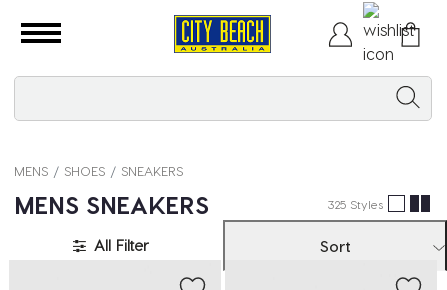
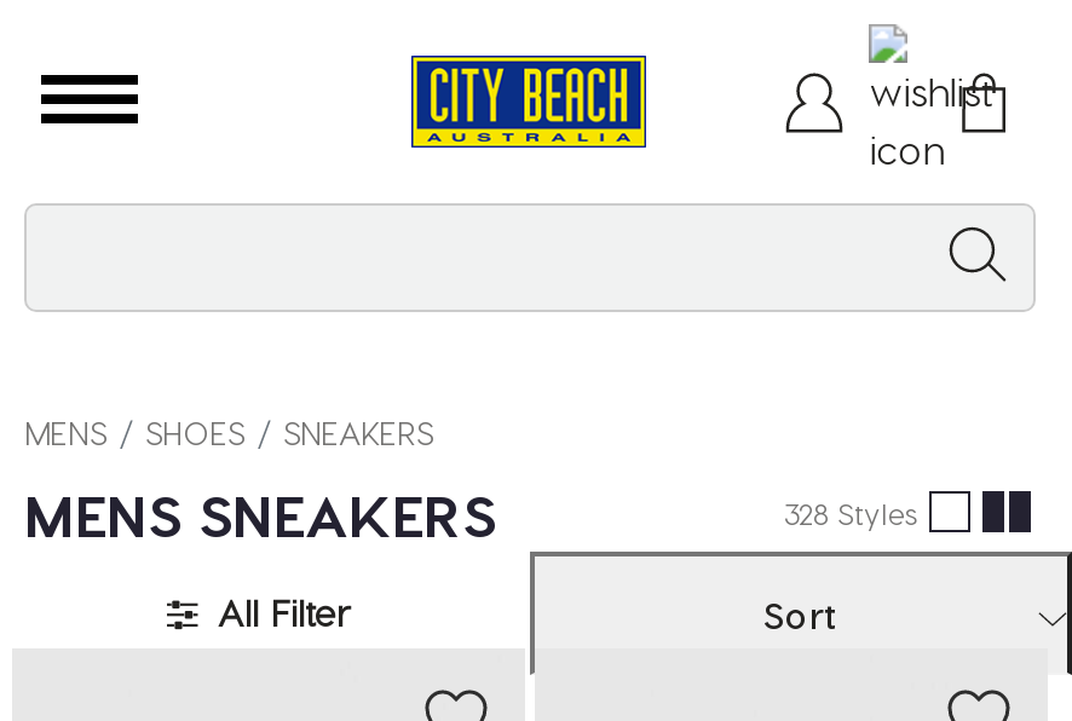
- 325 Styles
+ 328 Styles
